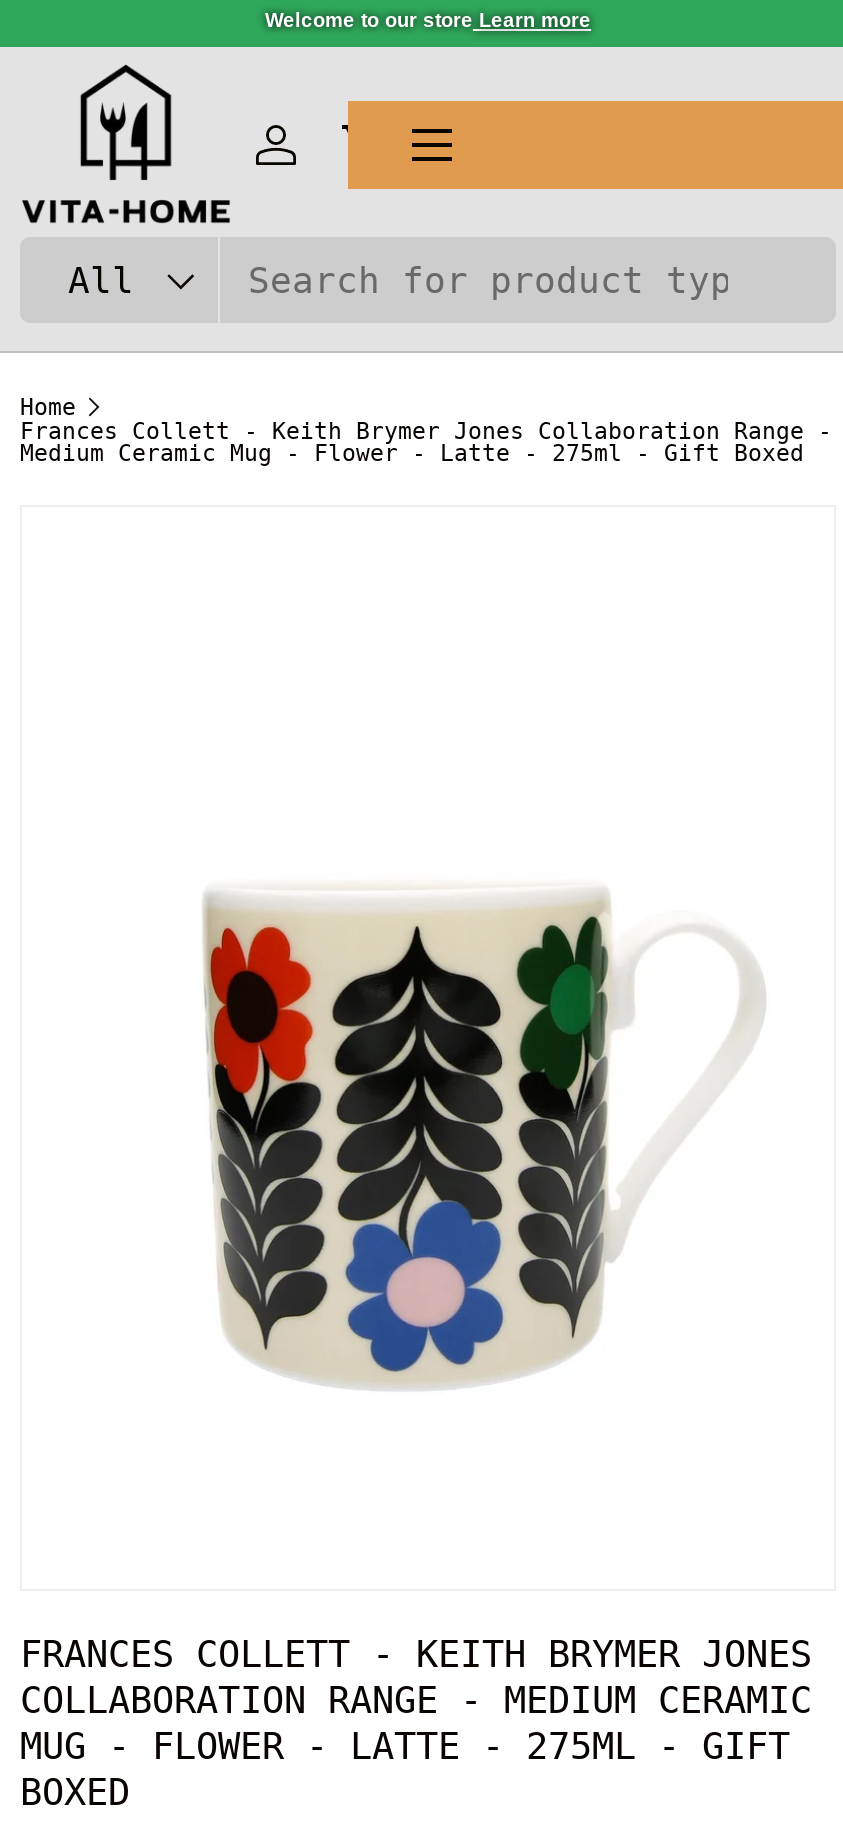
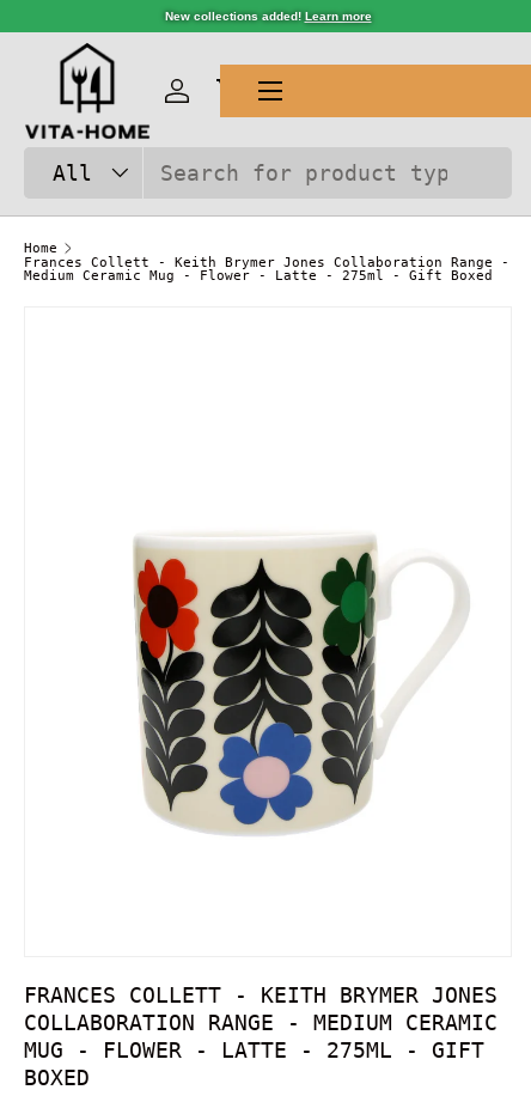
- Welcome to our store Learn more
+ New collections added! Learn more
